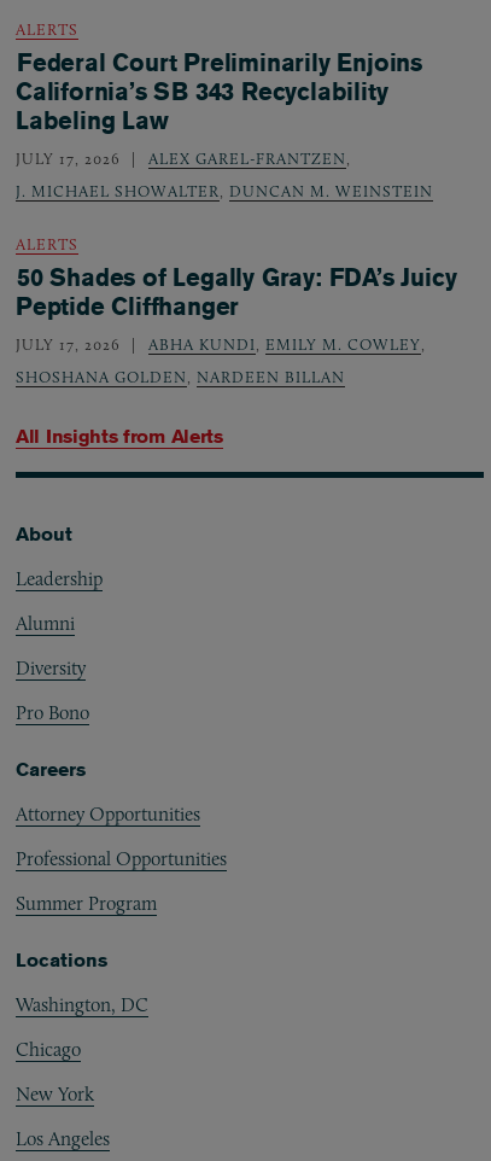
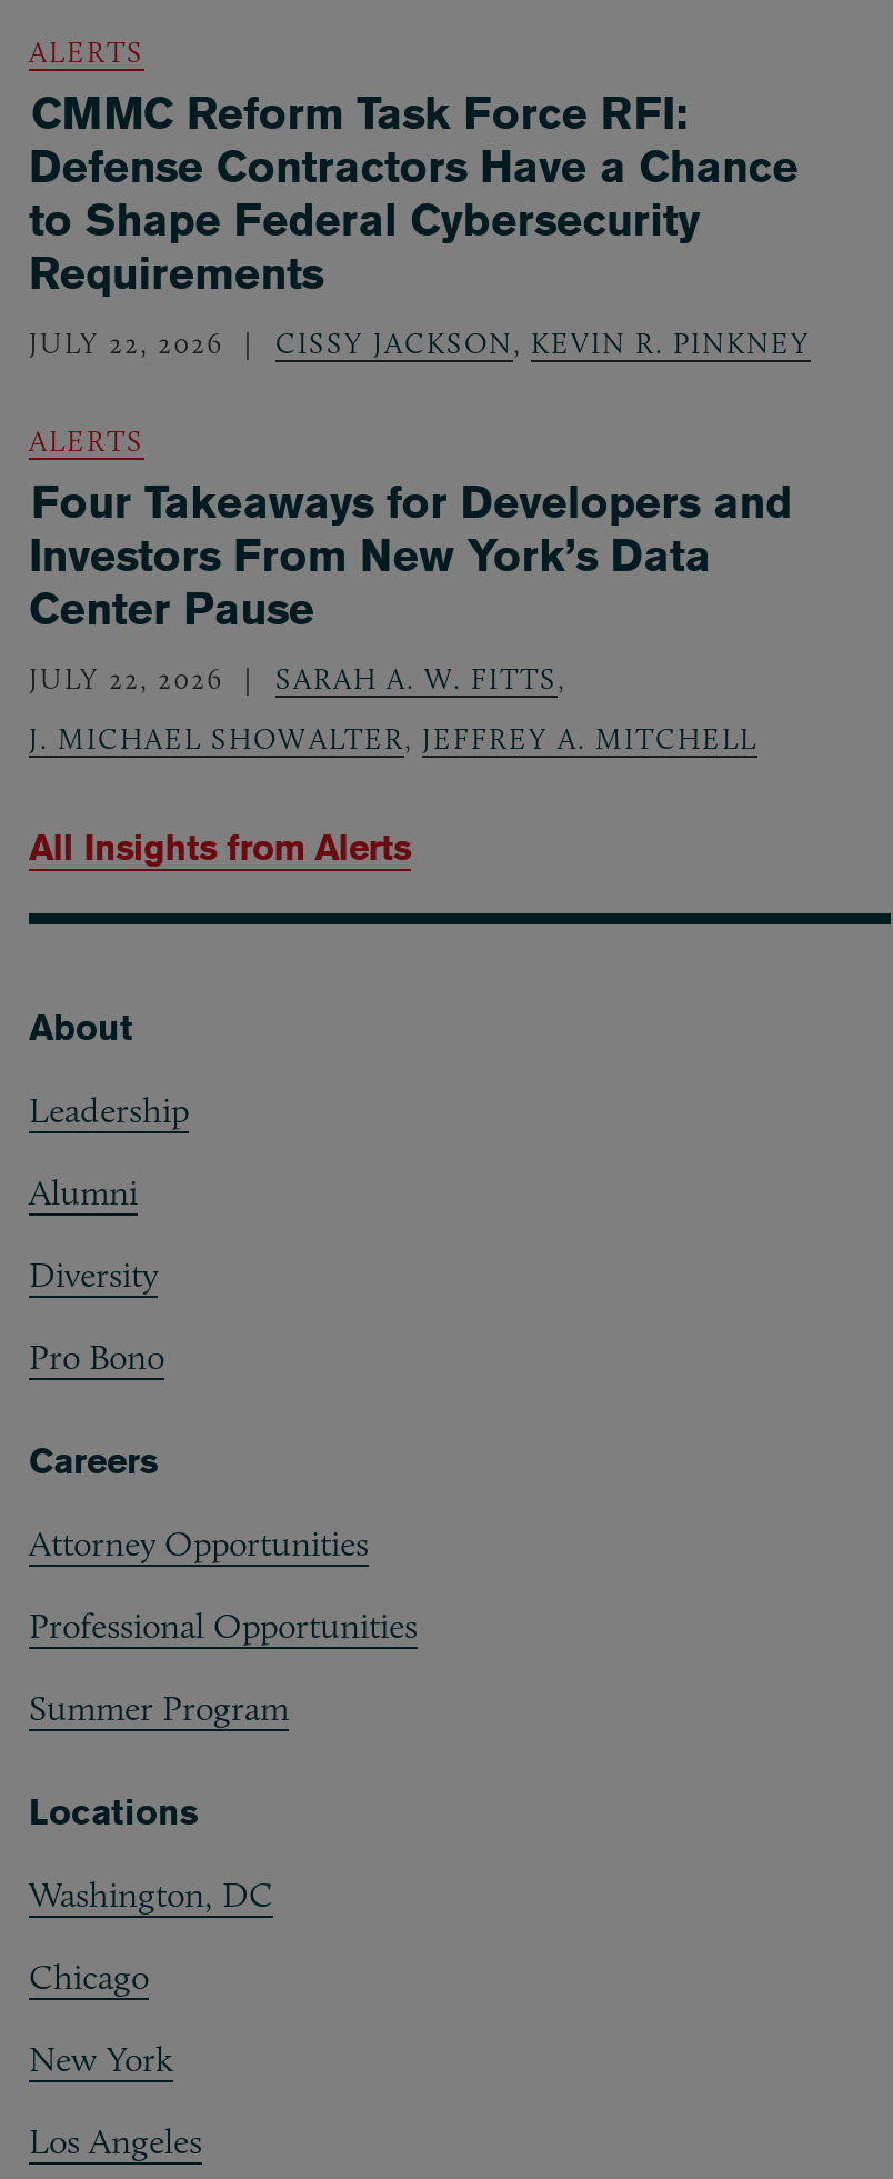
- Federal Court Preliminarily Enjoins
- California’s SB 343 Recyclability
- Labeling Law
- JULY 17, 2026
- ALEX GAREL-FRANTZEN,
- J. MICHAEL SHOWALTER, DUNCAN M. WEINSTEIN
+ CMMC Reform Task Force RFI:
+ Defense Contractors Have a Chance
+ to Shape Federal Cybersecurity
+ Requirements
+ JULY 22, 2026
+ CISSY JACKSON, KEVIN R. PINKNEY

- 50 Shades of Legally Gray: FDA’s Juicy
- Peptide Cliffhanger
- JULY 17, 2026
- ABHA KUNDI, EMILY M. COWLEY,
+ Four Takeaways for Developers and
+ Investors From New York’s Data
+ Center Pause
+ JULY 22, 2026
+ SARAH A. W. FITTS,

- SHOSHANA GOLDEN, NARDEEN BILLAN
+ J. MICHAEL SHOWALTER, JEFFREY A. MITCHELL
